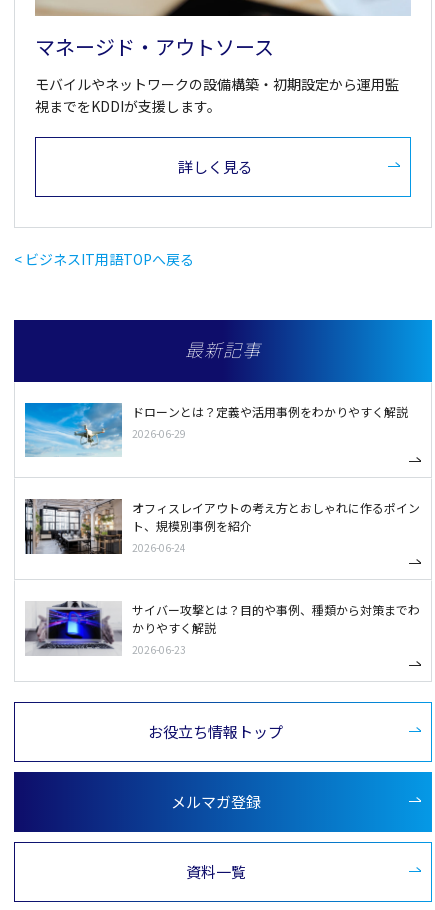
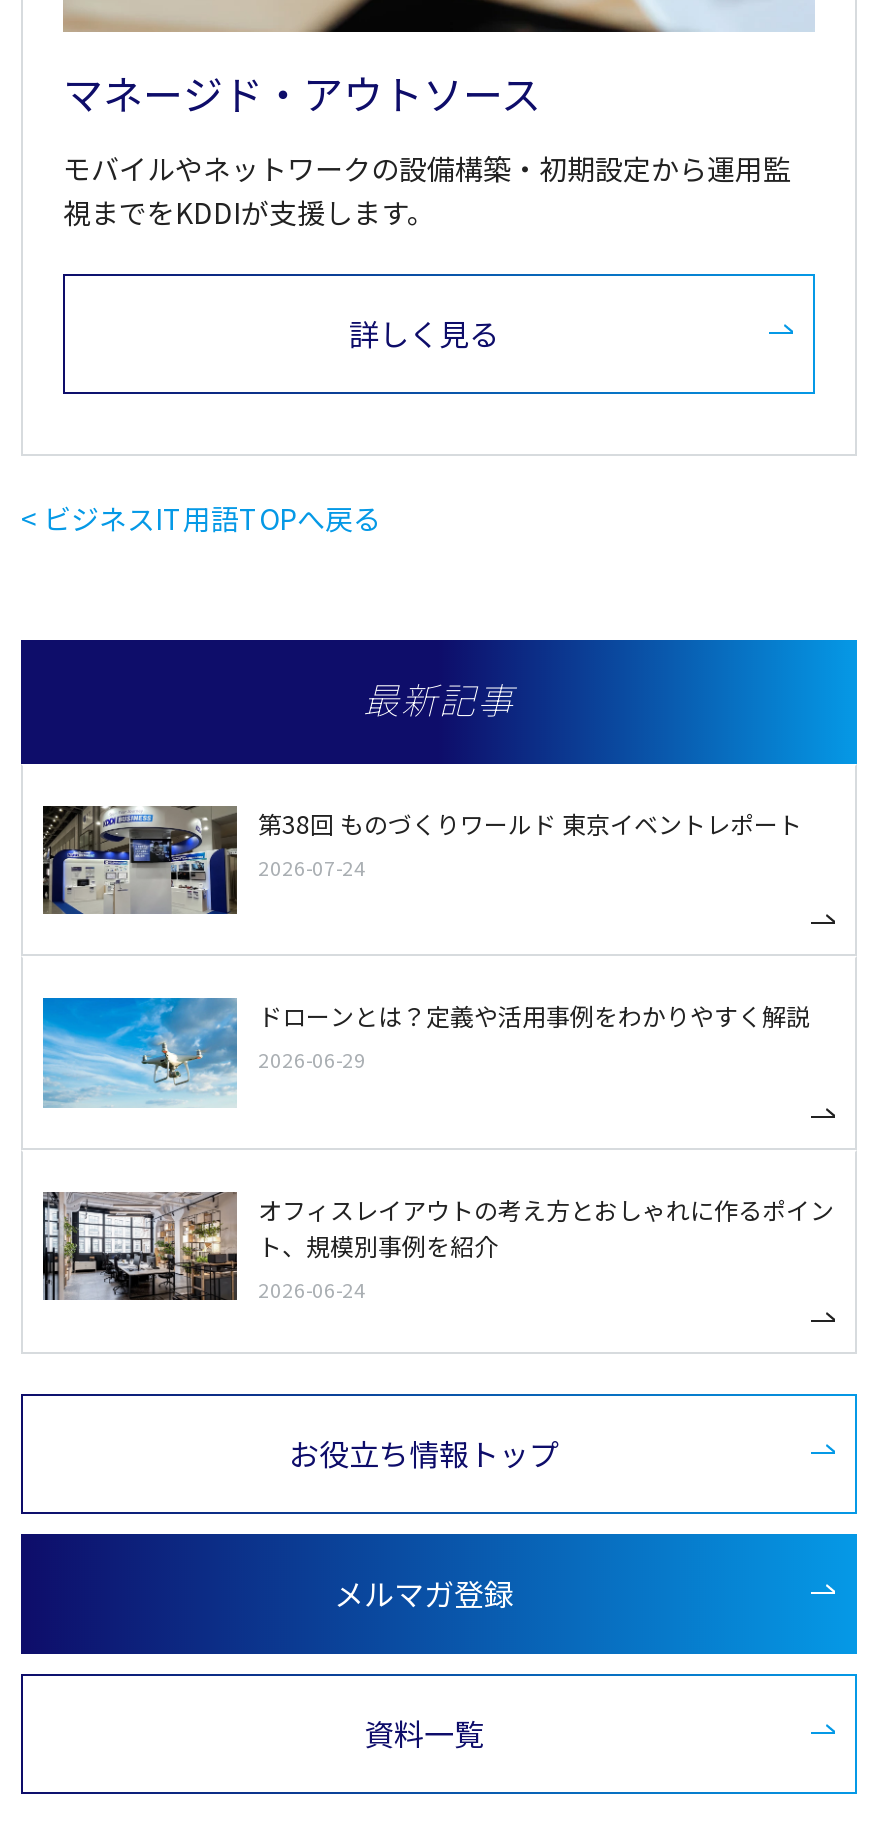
+ [image]
+ 第38回 ものづくりワールド 東京イベントレポート
+ 2026-07-24

moved down: [image] | ドローンとは？定義や活用事例をわかりやすく解説 | 2026-06-29 | オフィスレイアウトの考え方とおしゃれに作るポイン | ト、規模別事例を紹介 | 2026-06-24

- [image]
- サイバー攻撃とは？目的や事例、種類から対策までわ
- かりやすく解説
- 2026-06-23
